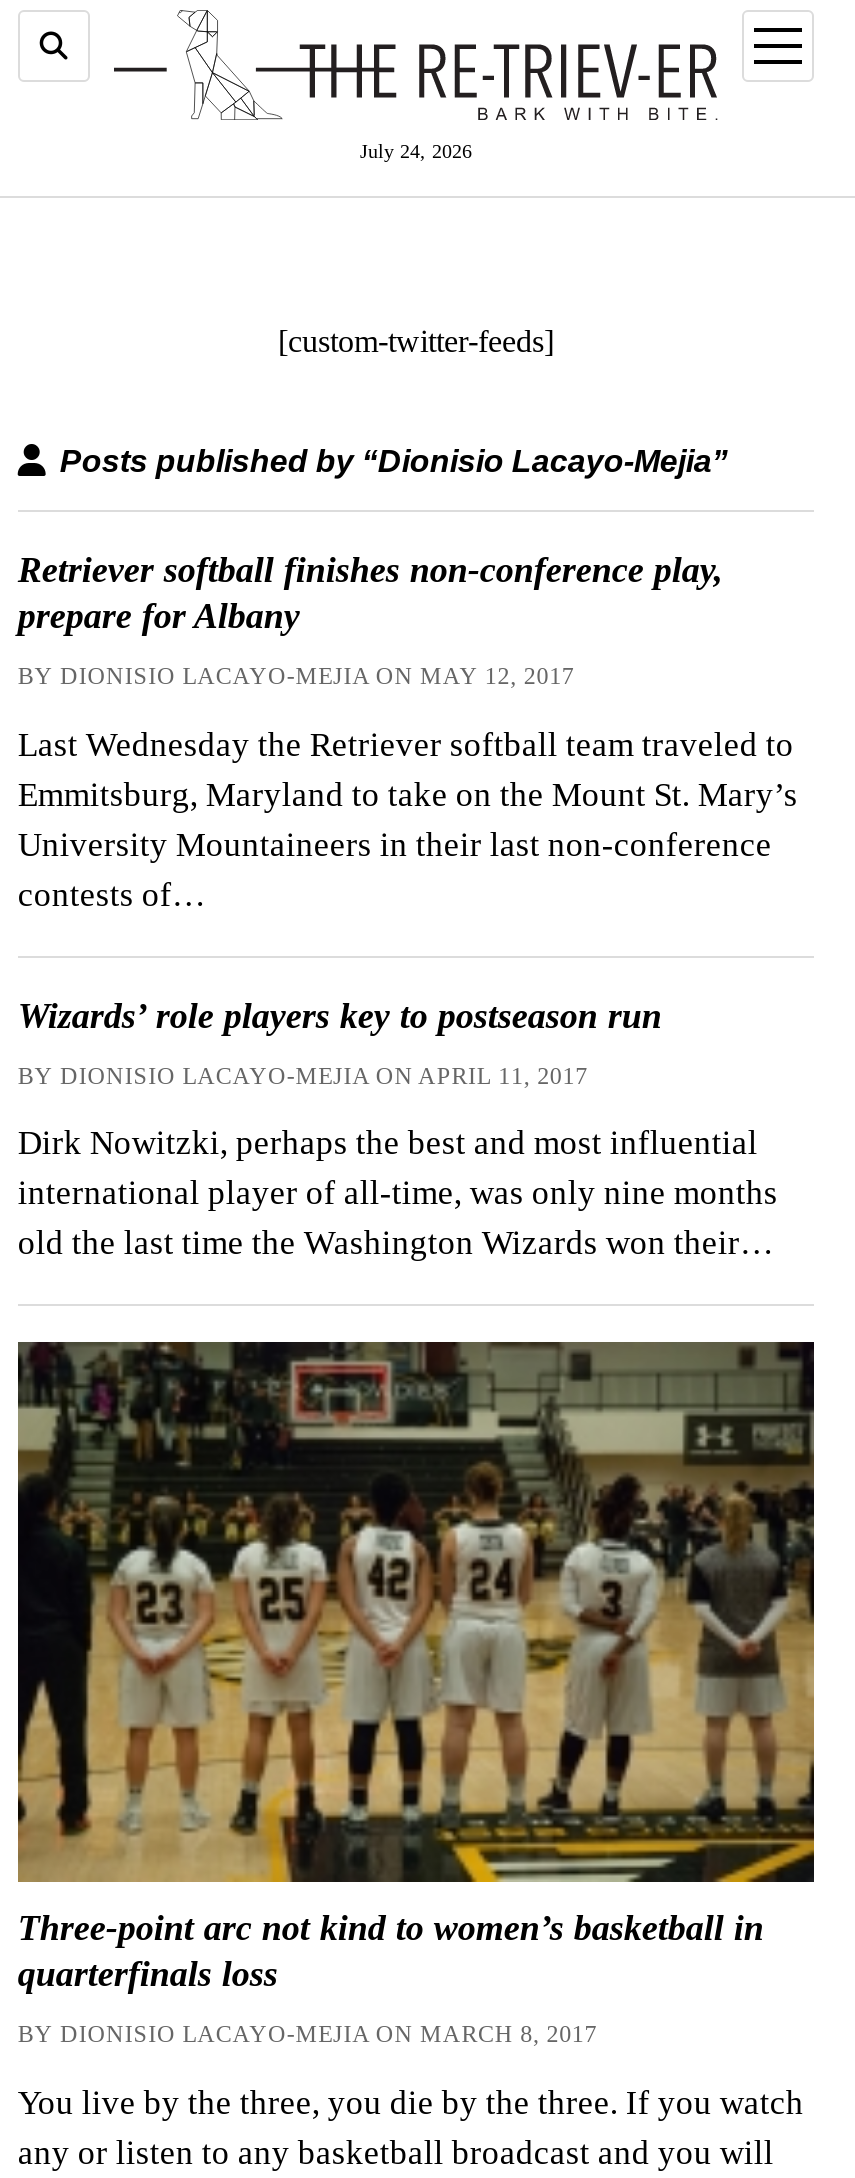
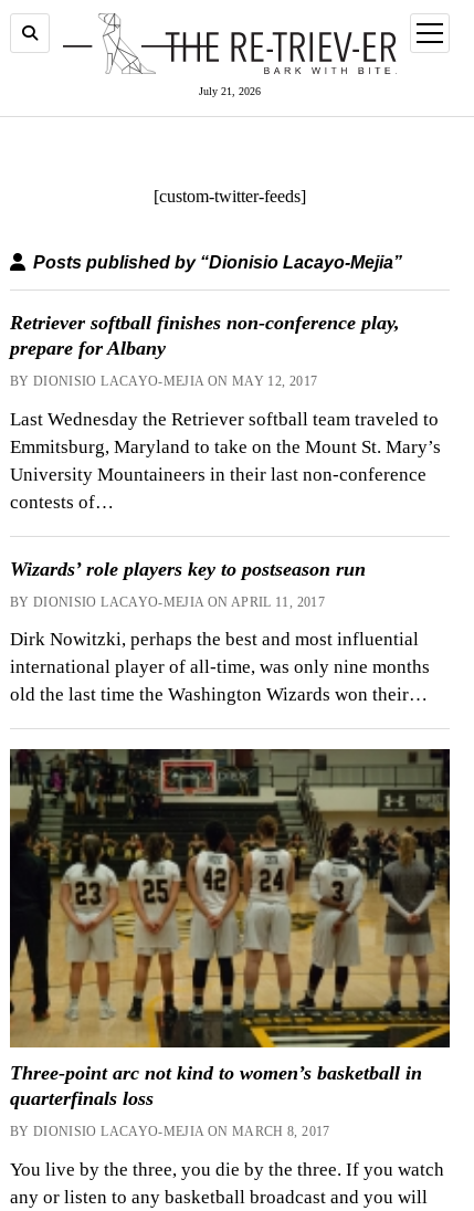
- July 24, 2026
+ July 21, 2026
